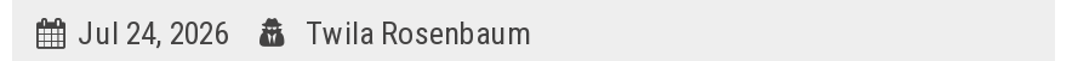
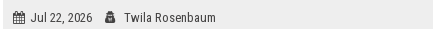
- Jul 24, 2026 Twila Rosenbaum
+ Jul 22, 2026 Twila Rosenbaum
